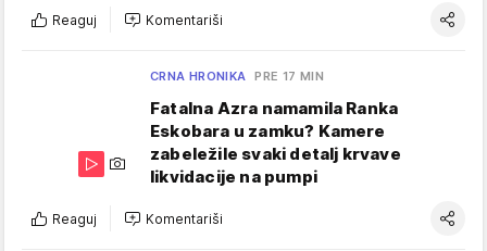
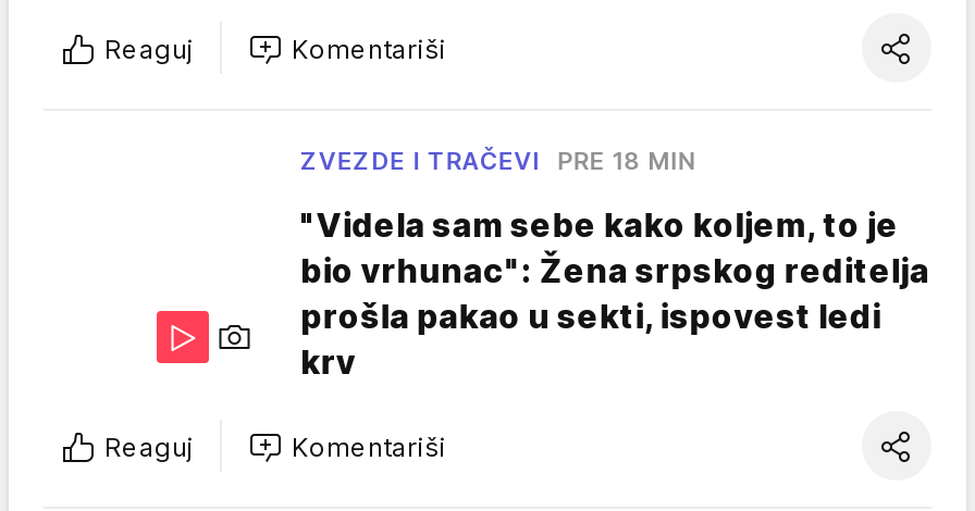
- CRNA HRONIKA PRE 17 MIN
+ ZVEZDE I TRAČEVI PRE 18 MIN

- Fatalna Azra namamila Ranka
- Eskobara u zamku? Kamere
- zabeležile svaki detalj krvave
- likvidacije na pumpi
+ "Videla sam sebe kako koljem, to je
+ bio vrhunac": Žena srpskog reditelja
+ prošla pakao u sekti, ispovest ledi
+ krv
